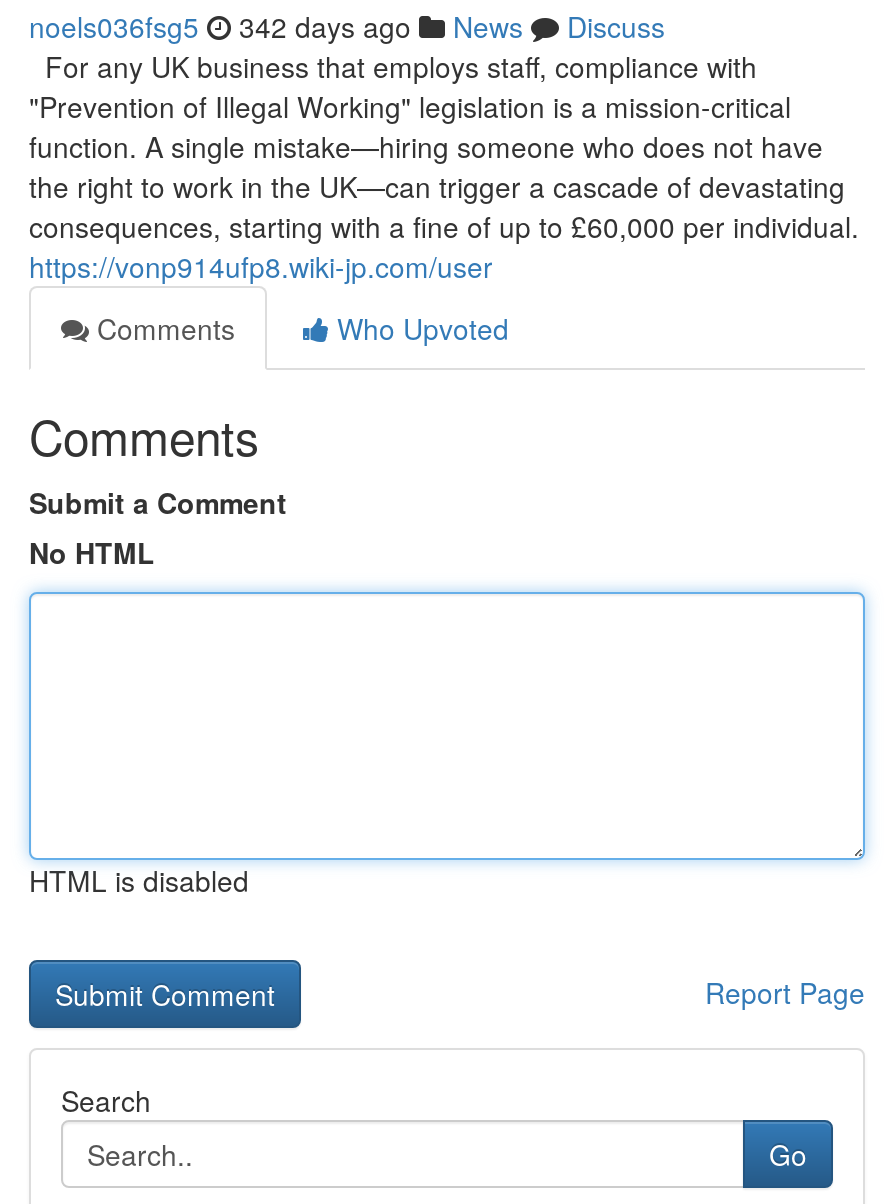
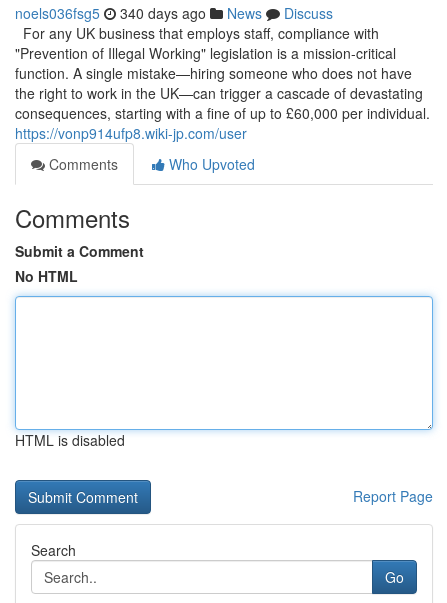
- noels036fsg5 342 days ago News Discuss
+ noels036fsg5 340 days ago News Discuss
